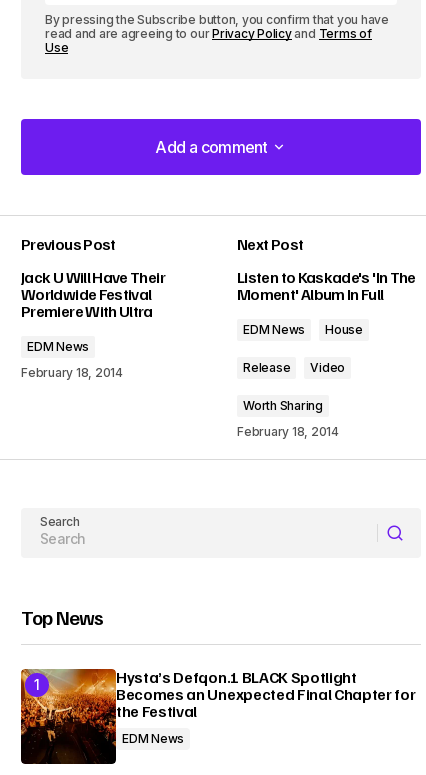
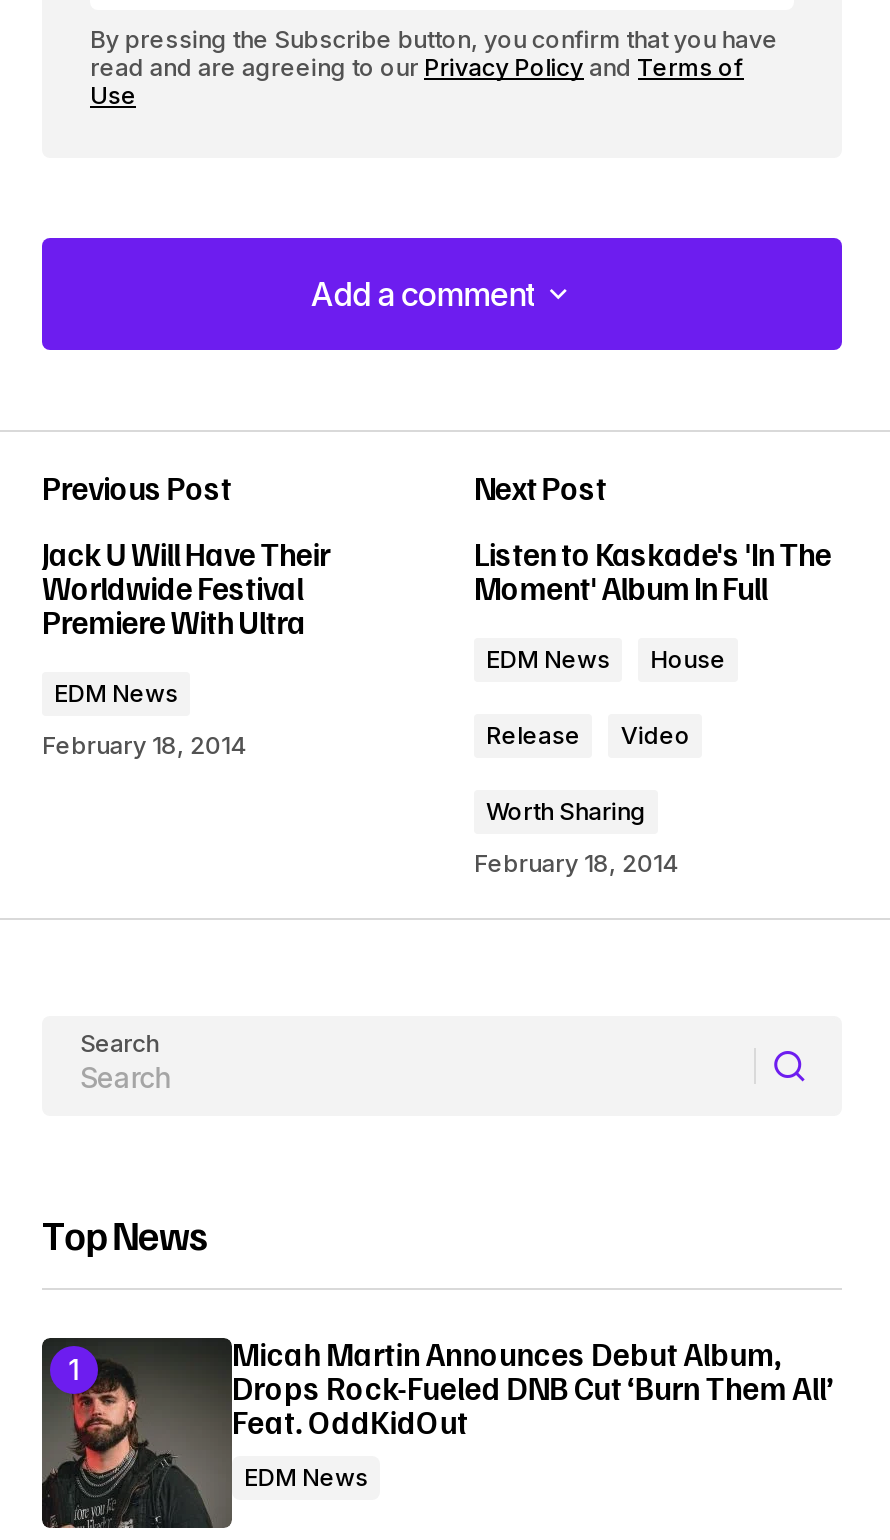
- [image]
- Hysta’s Defqon.1 BLACK Spotlight
- Becomes an Unexpected Final Chapter for
- the Festival
+ [image]
+ Micah Martin Announces Debut Album,
+ Drops Rock-Fueled DNB Cut ‘Burn Them All’
+ Feat. OddKidOut
